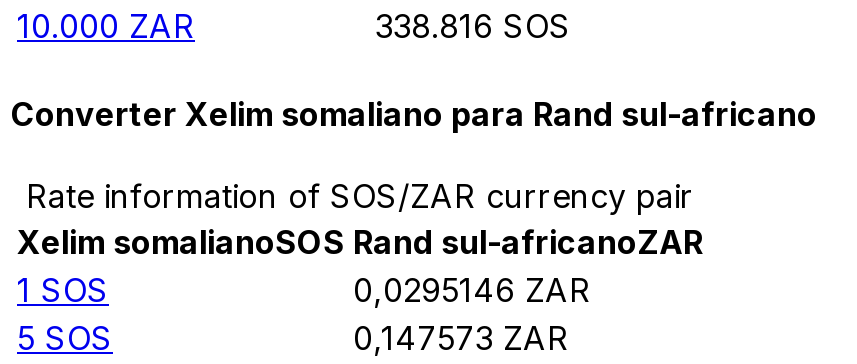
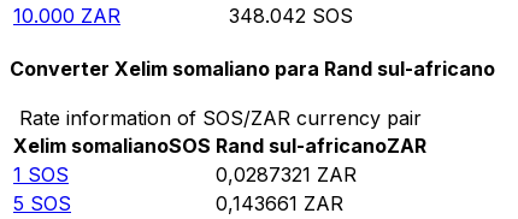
- 338.816 SOS
+ 348.042 SOS

- 0,0295146 ZAR
+ 0,0287321 ZAR

- 0,147573 ZAR
+ 0,143661 ZAR
